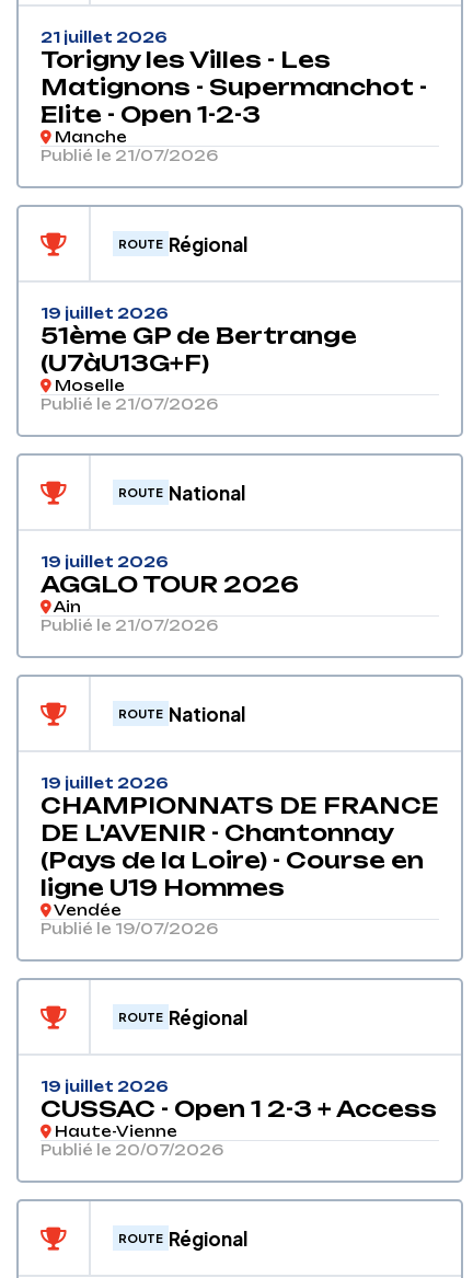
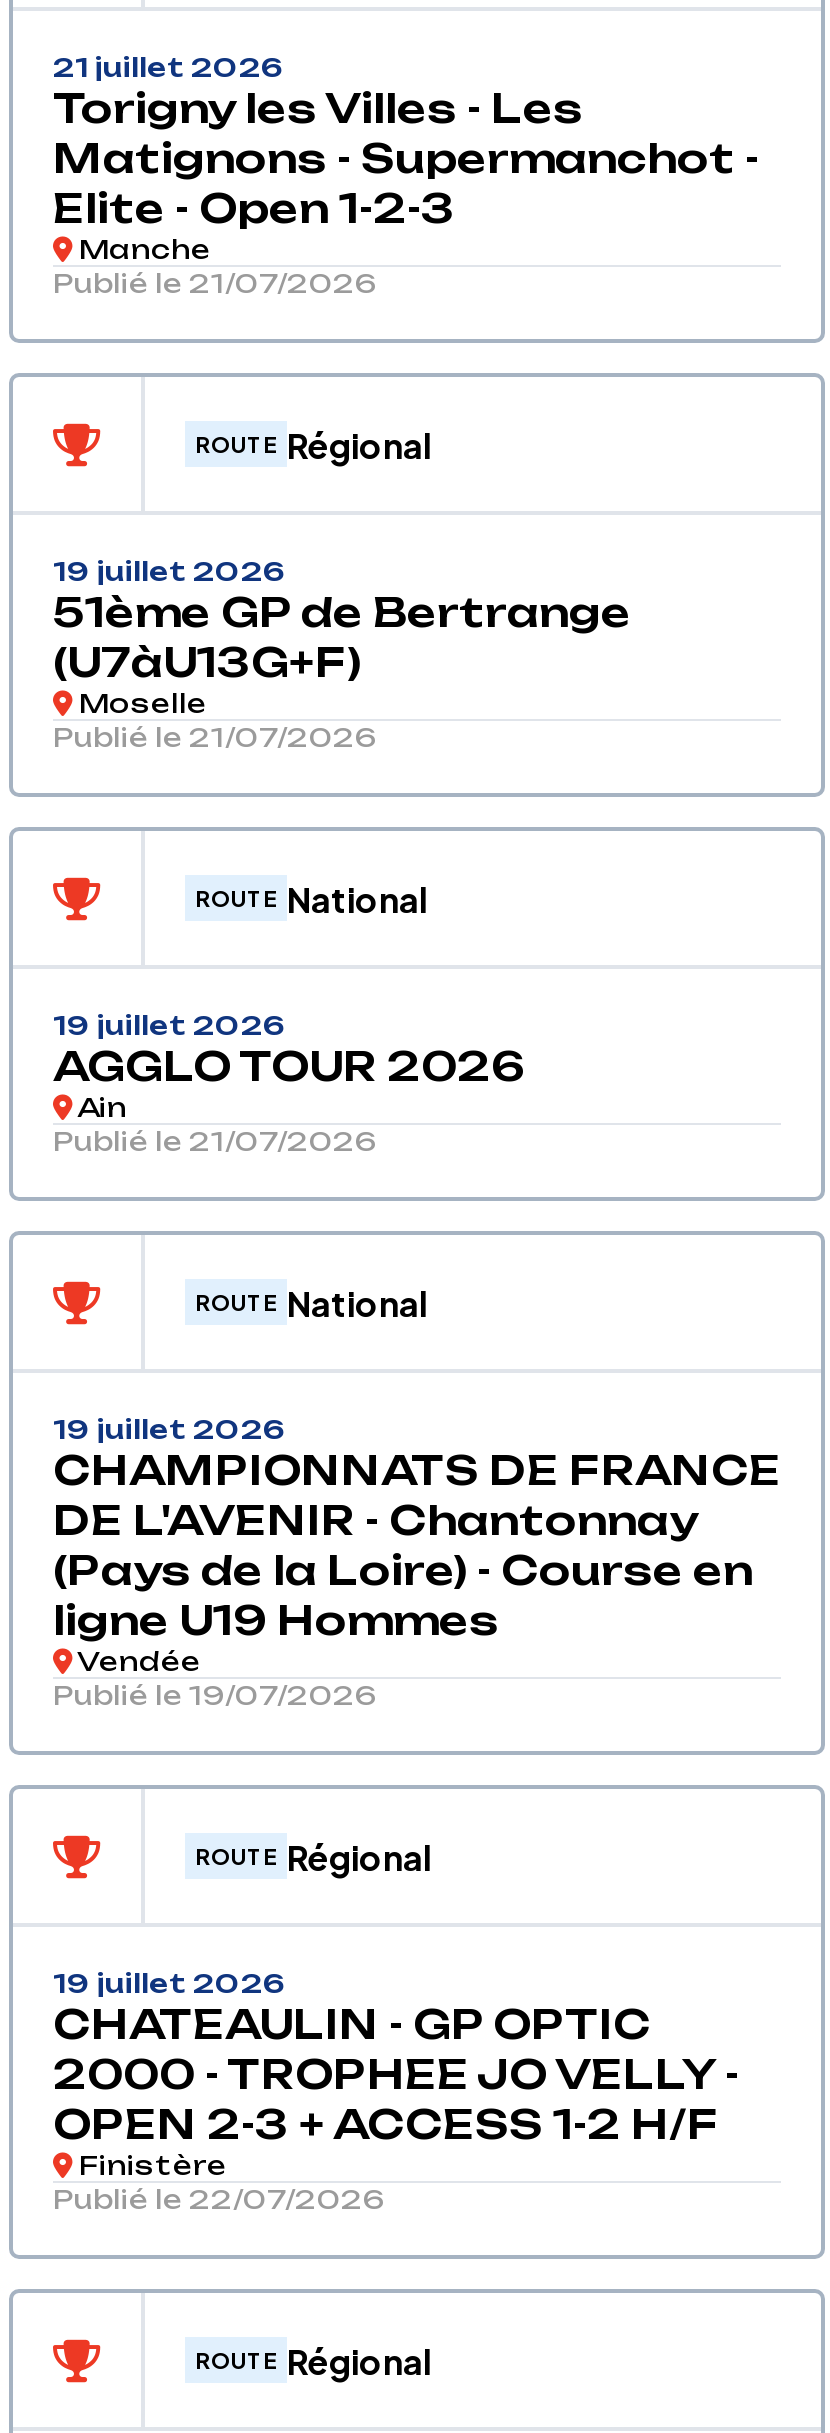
- CUSSAC - Open 1 2-3 + Access
- Haute-Vienne
- Publié le 20/07/2026
+ CHATEAULIN - GP OPTIC
+ 2000 - TROPHEE JO VELLY -
+ OPEN 2-3 + ACCESS 1-2 H/F
+ Finistère
+ Publié le 22/07/2026
